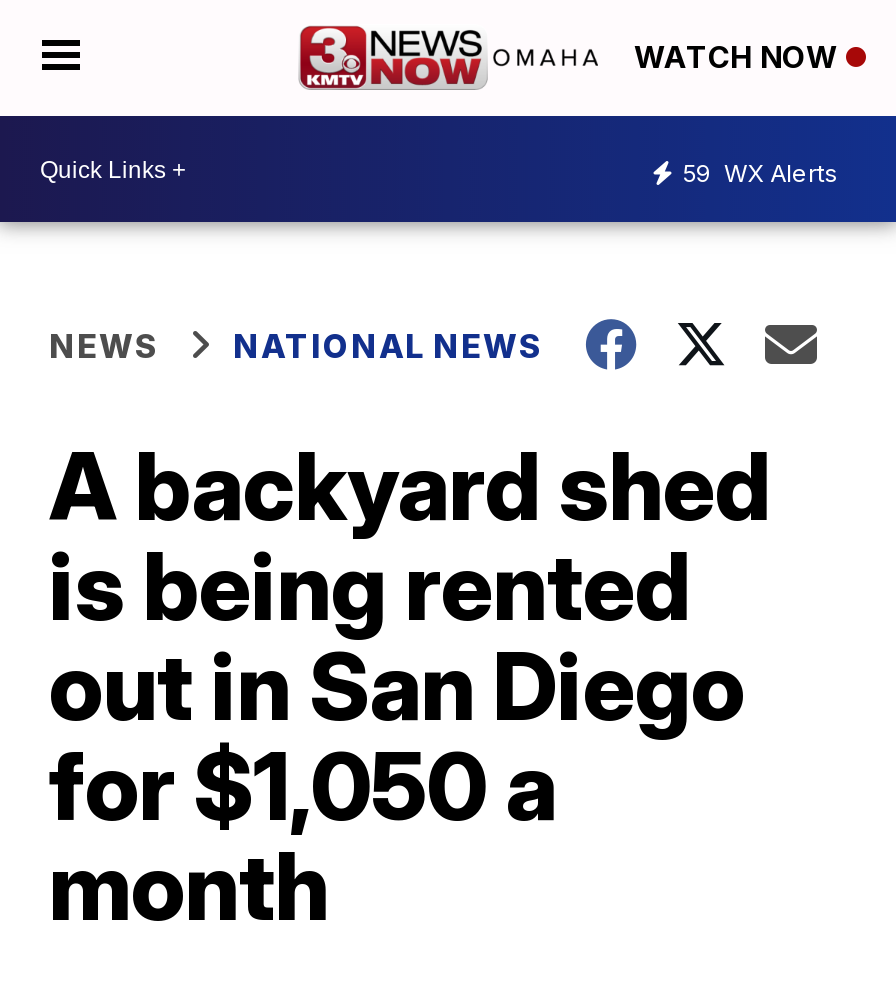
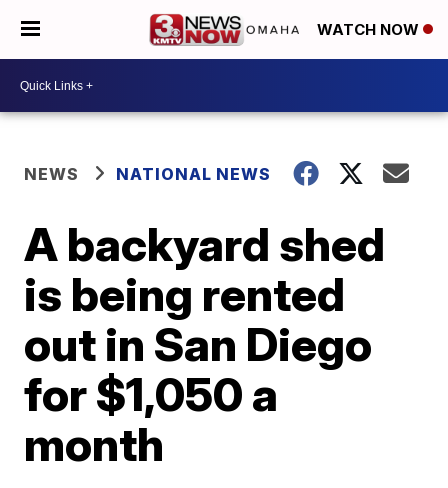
- 59 WX Alerts
